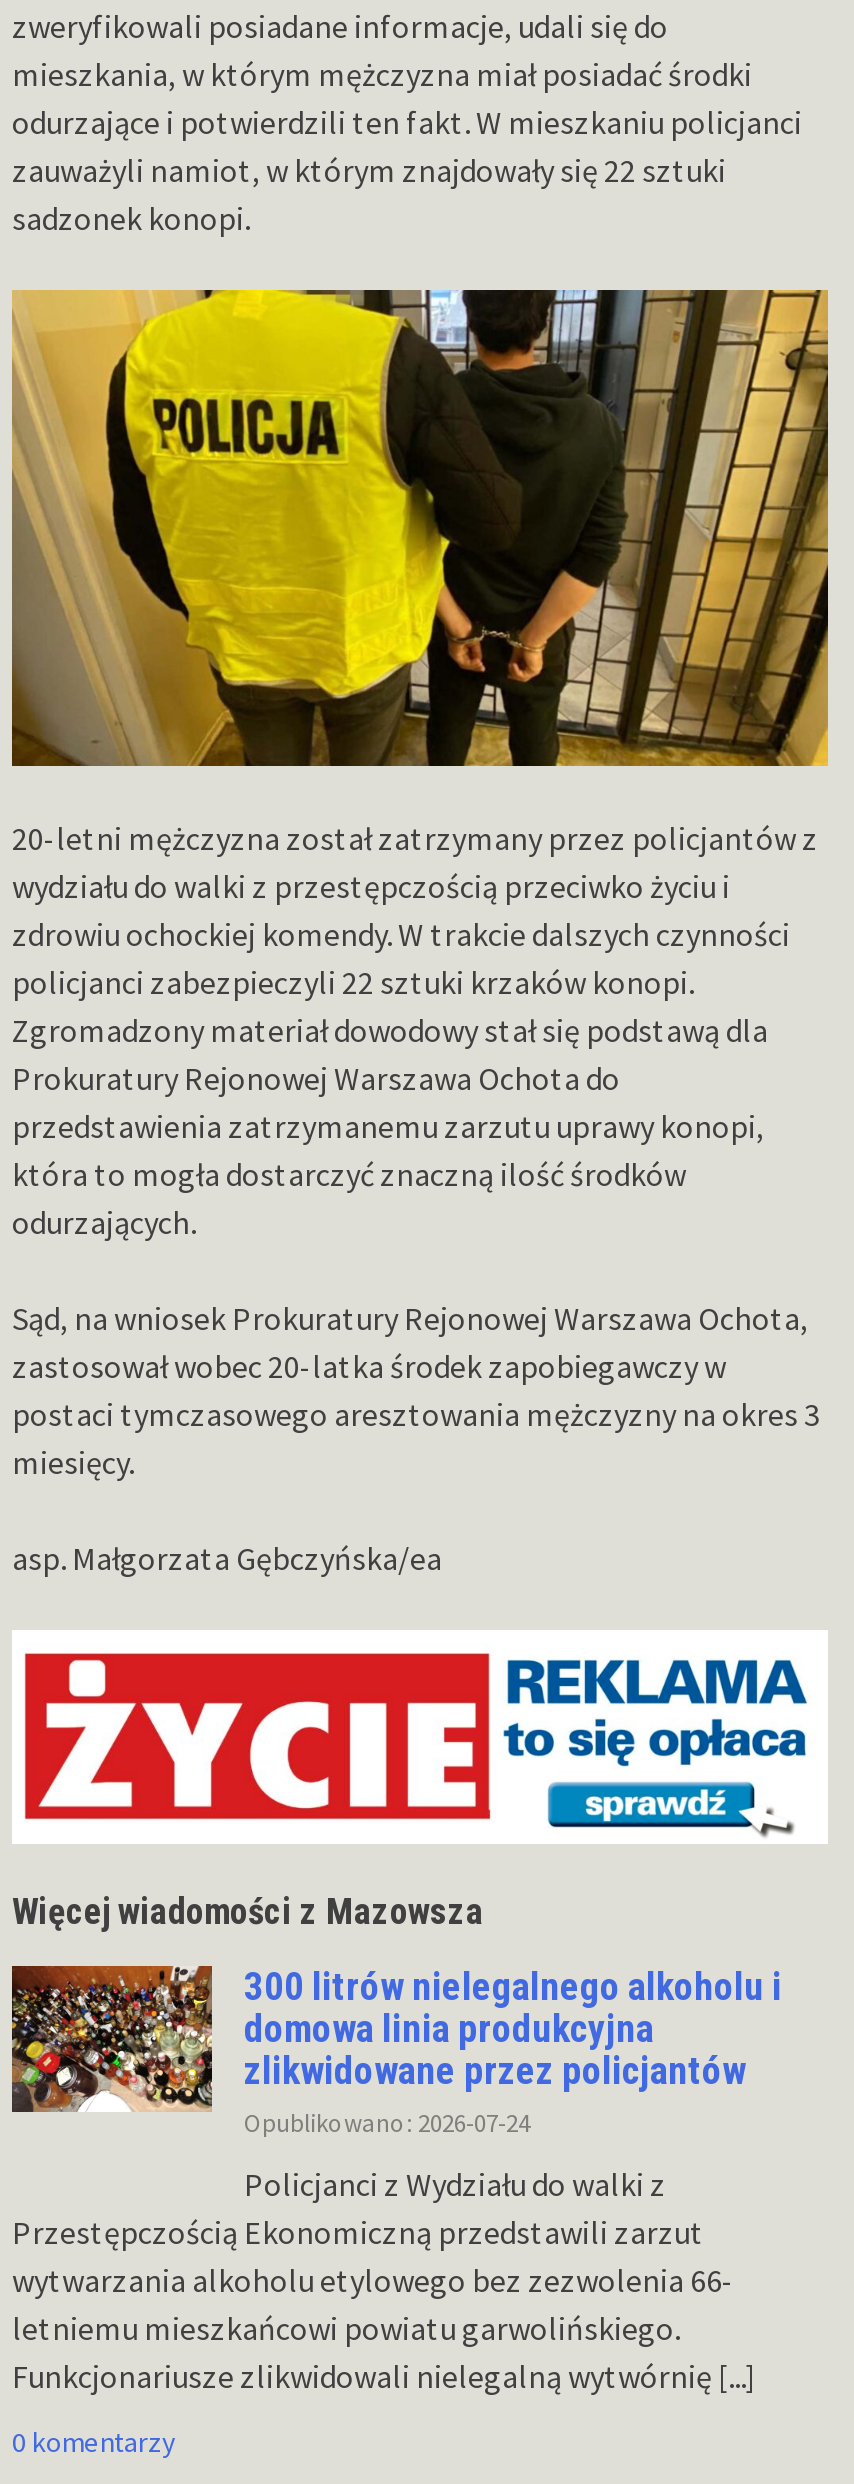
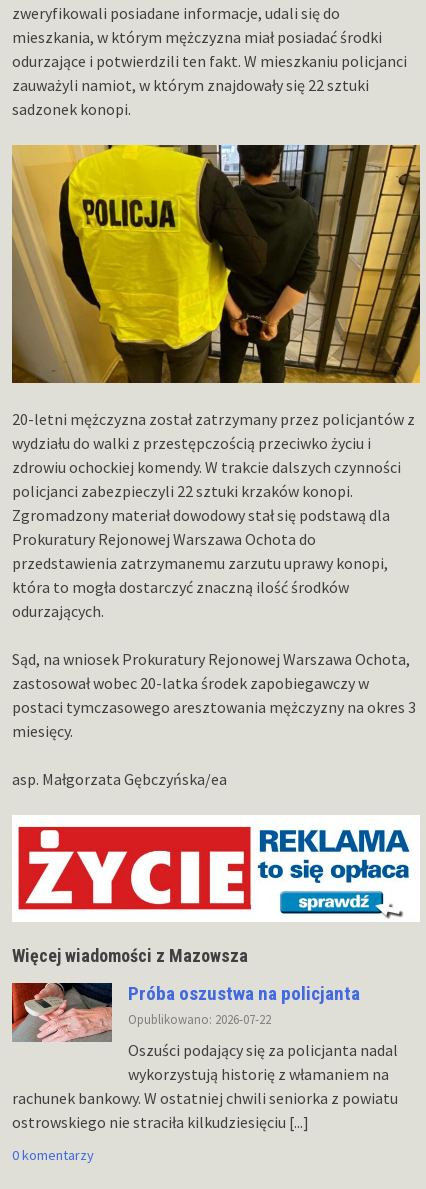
- [image]
- 300 litrów nielegalnego alkoholu i
- domowa linia produkcyjna
- zlikwidowane przez policjantów
- Opublikowano: 2026-07-24
+ [image]
+ Próba oszustwa na policjanta
+ Opublikowano: 2026-07-22

- Policjanci z Wydziału do walki z
- Przestępczością Ekonomiczną przedstawili zarzut
- wytwarzania alkoholu etylowego bez zezwolenia 66-
- letniemu mieszkańcowi powiatu garwolińskiego.
- Funkcjonariusze zlikwidowali nielegalną wytwórnię [...]
+ Oszuści podający się za policjanta nadal
+ wykorzystują historię z włamaniem na
+ rachunek bankowy. W ostatniej chwili seniorka z powiatu
+ ostrowskiego nie straciła kilkudziesięciu [...]
